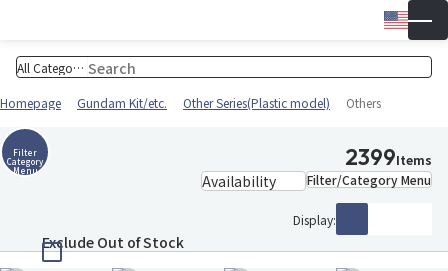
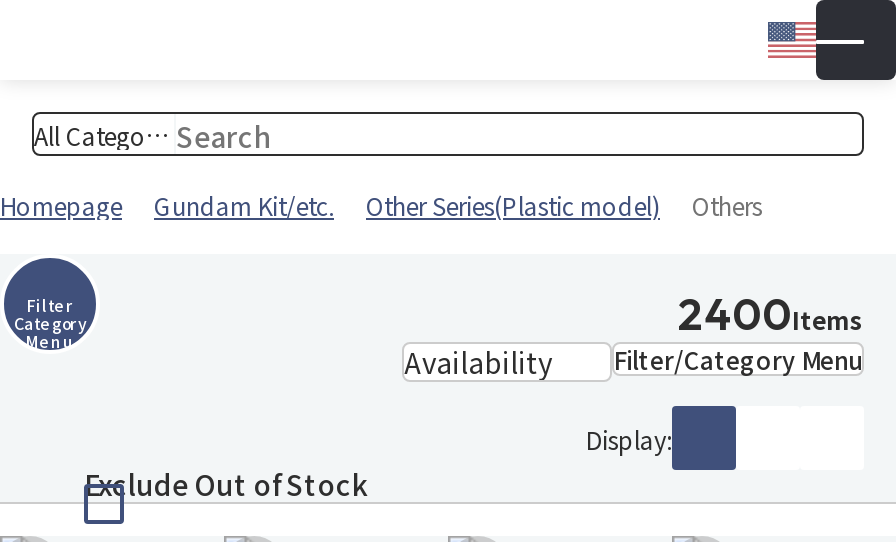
- 2399Items
+ 2400Items
